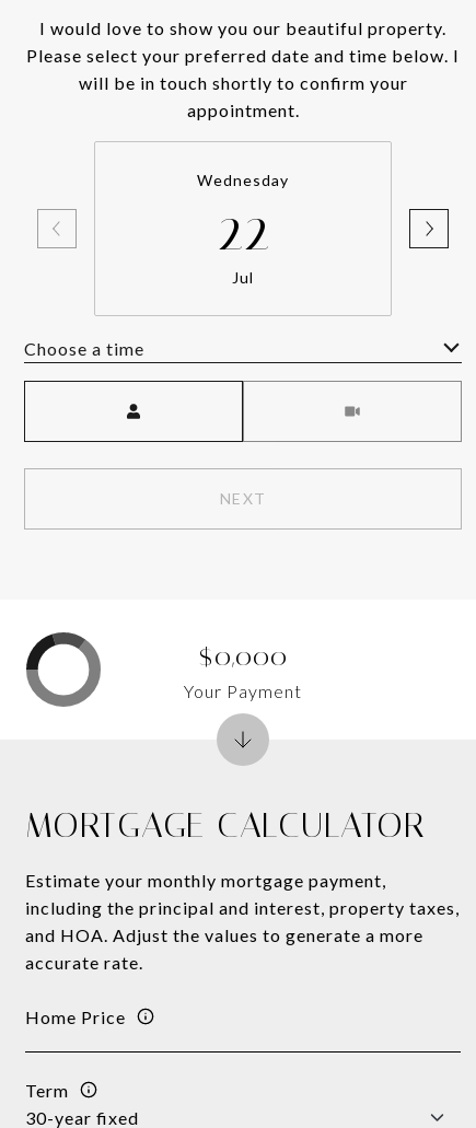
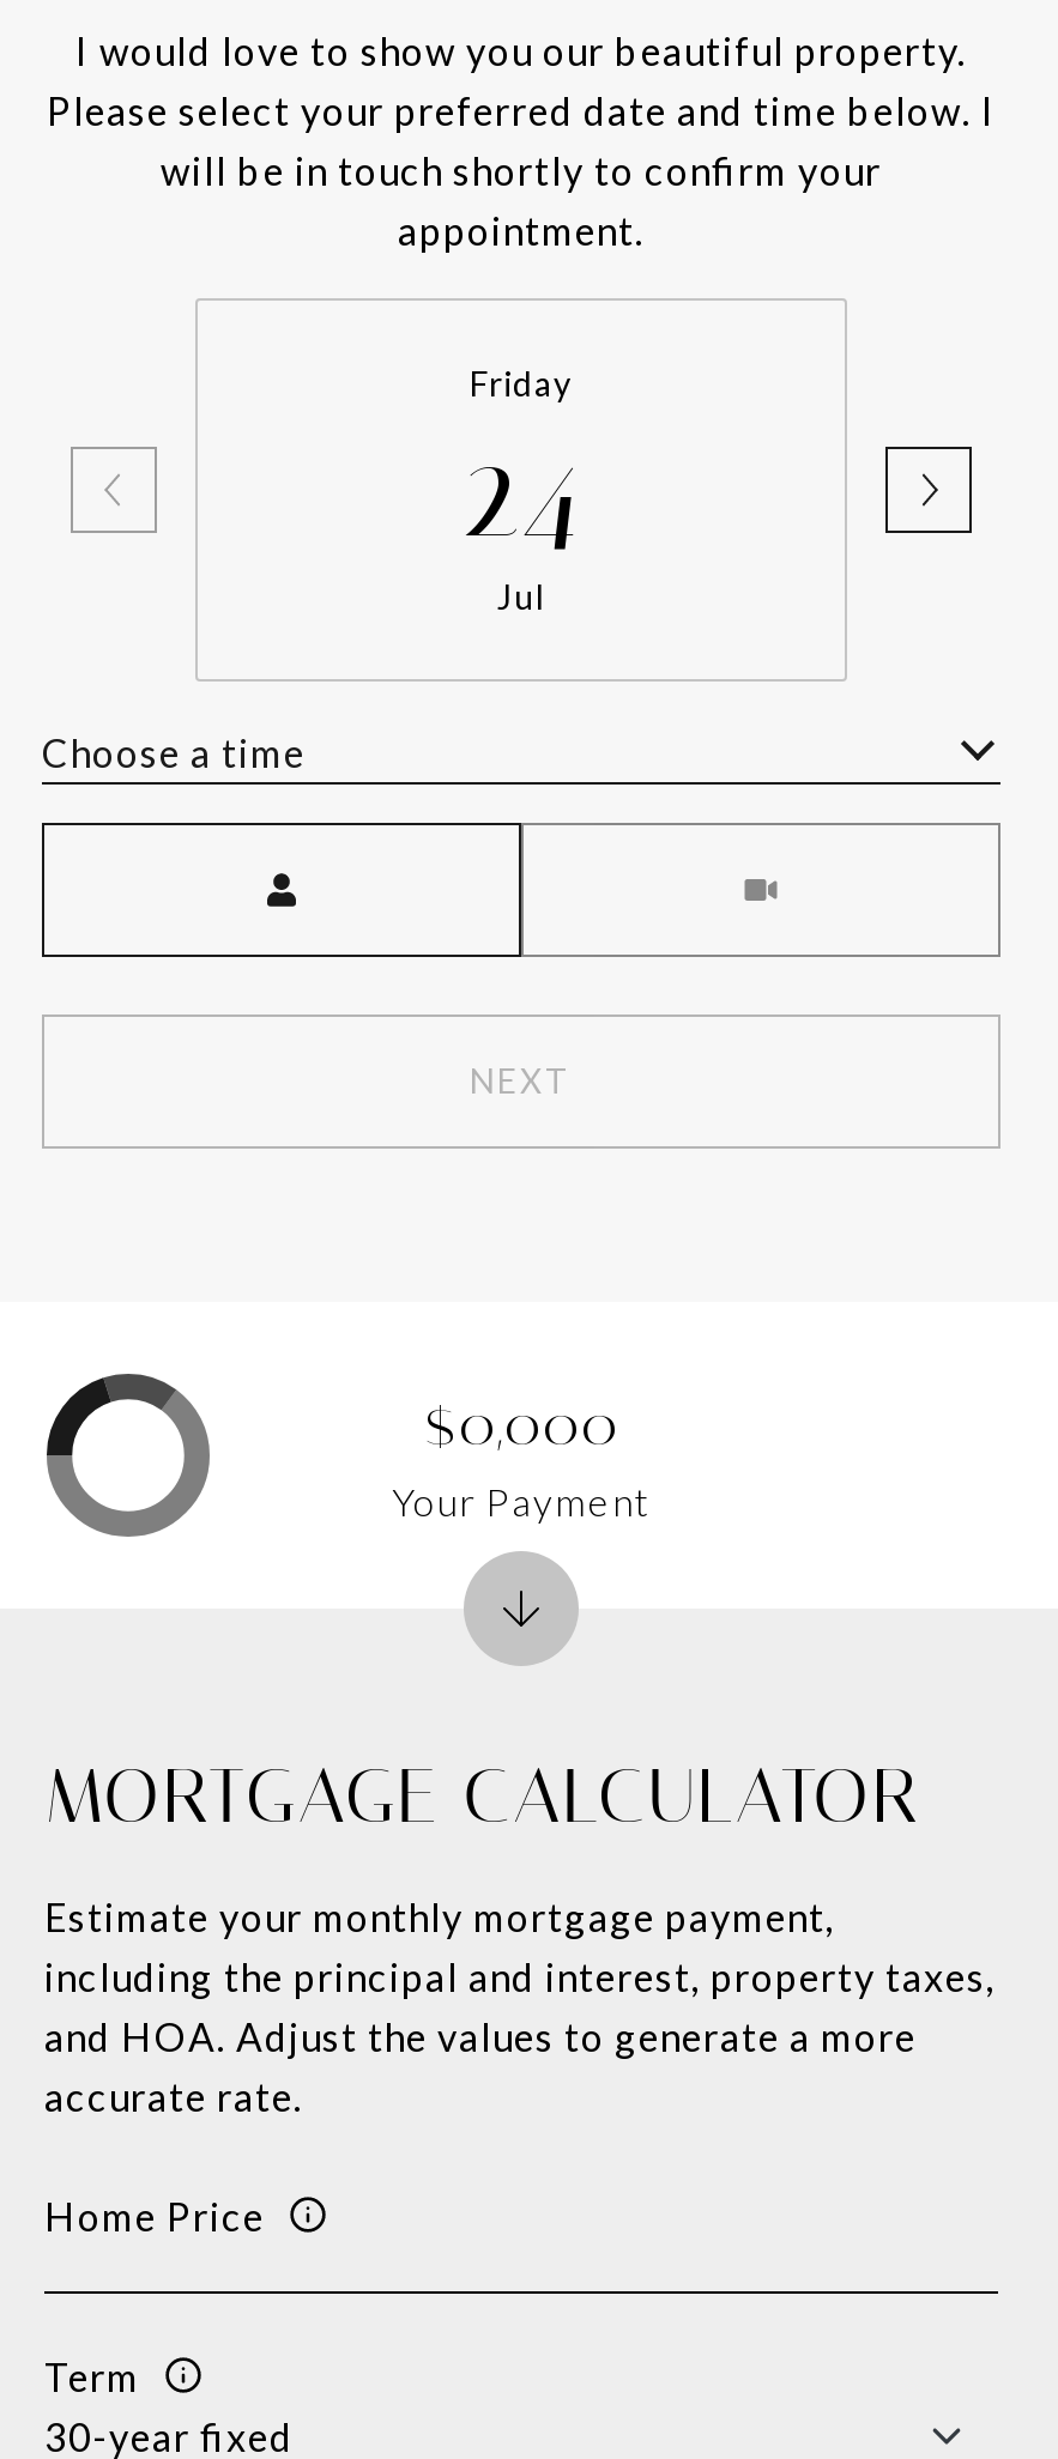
- Wednesday
- 22
+ Friday
+ 24
